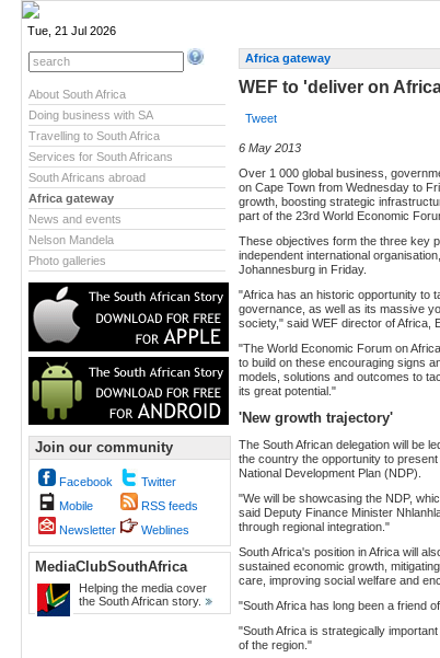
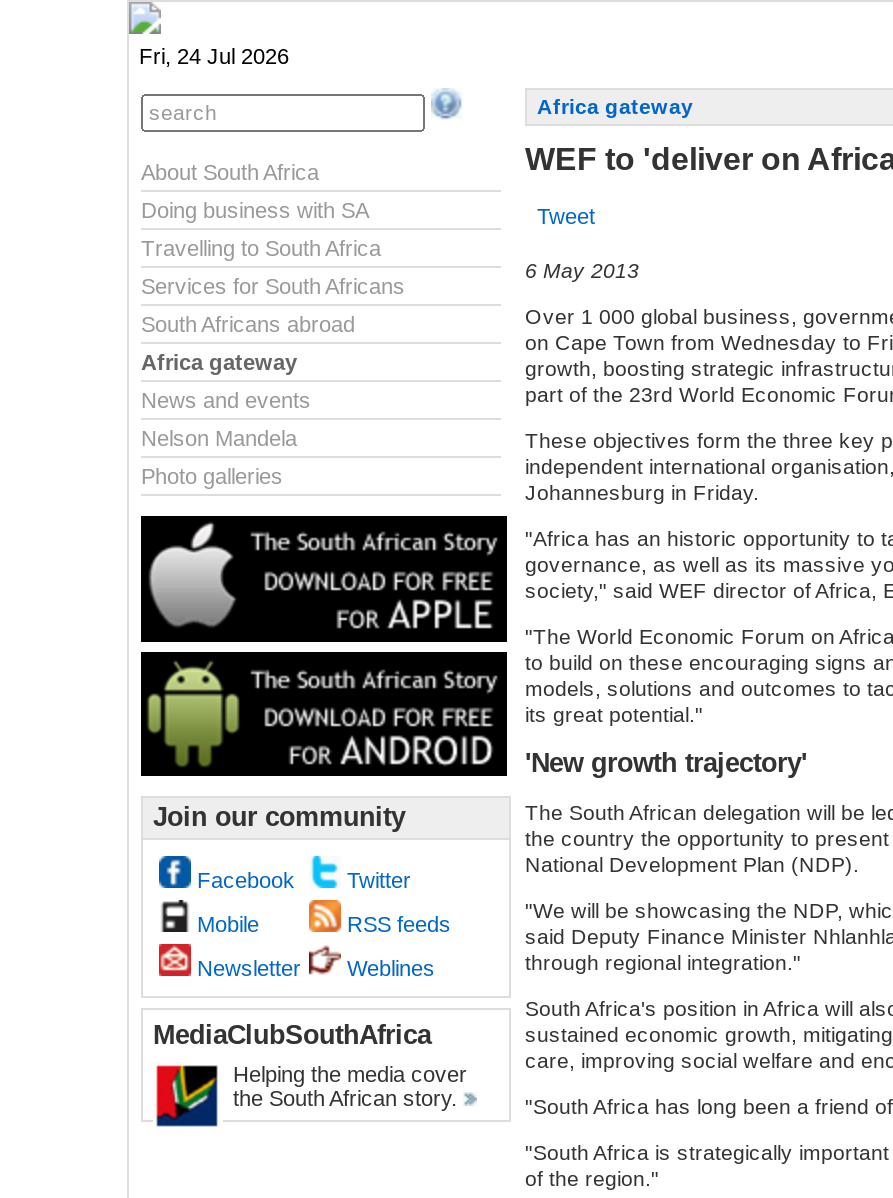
- Tue, 21 Jul 2026
+ Fri, 24 Jul 2026
